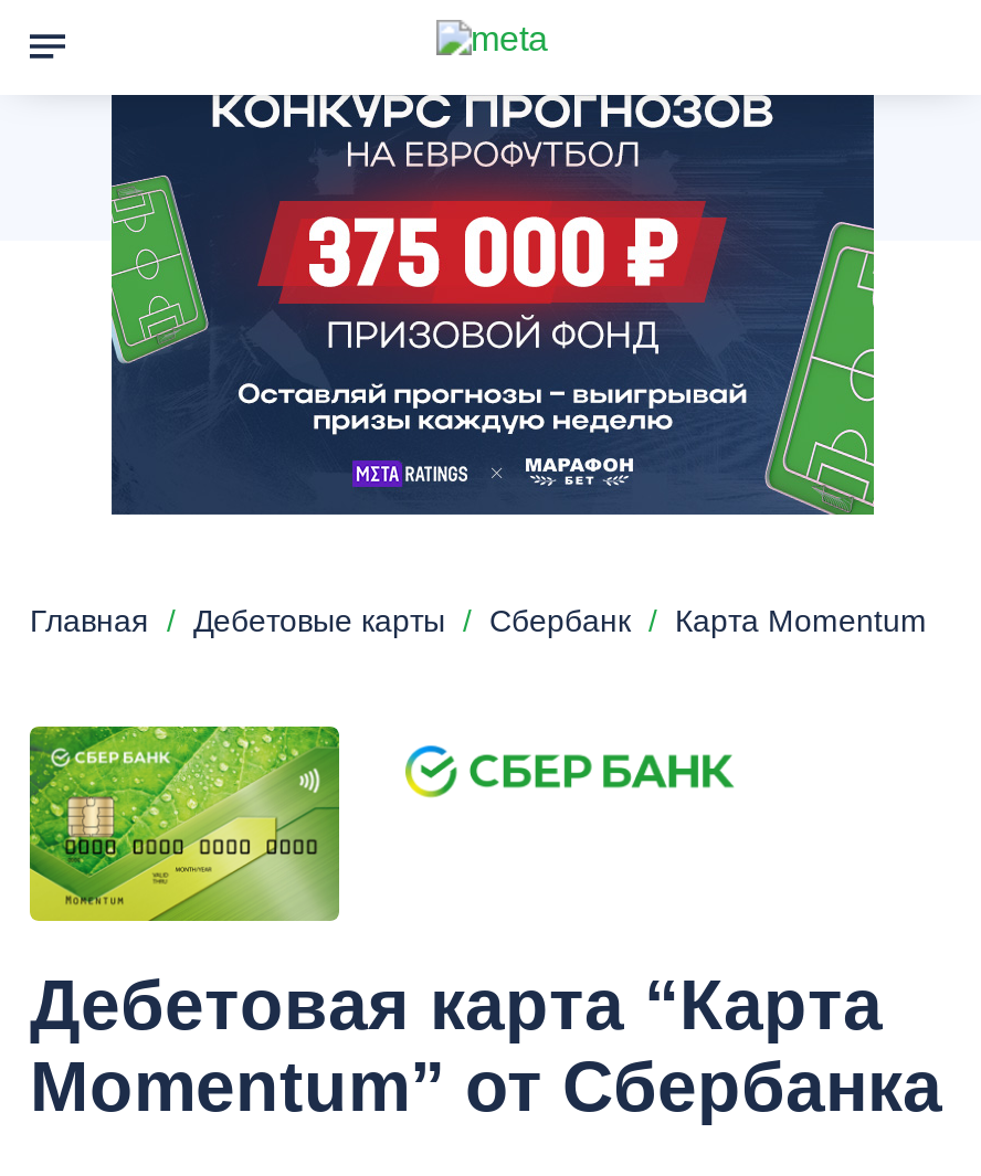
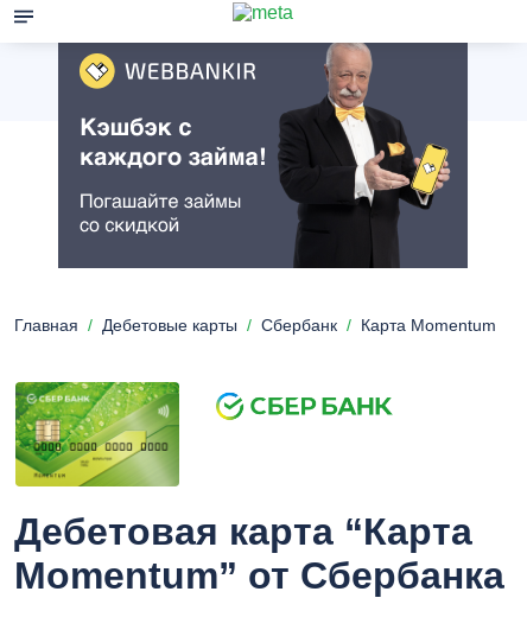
- [image]
+ [image]
